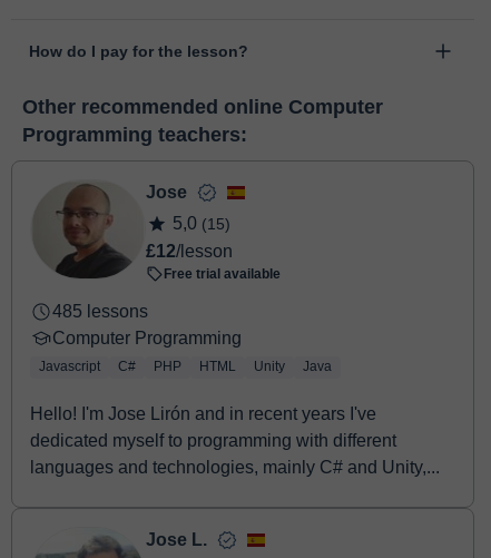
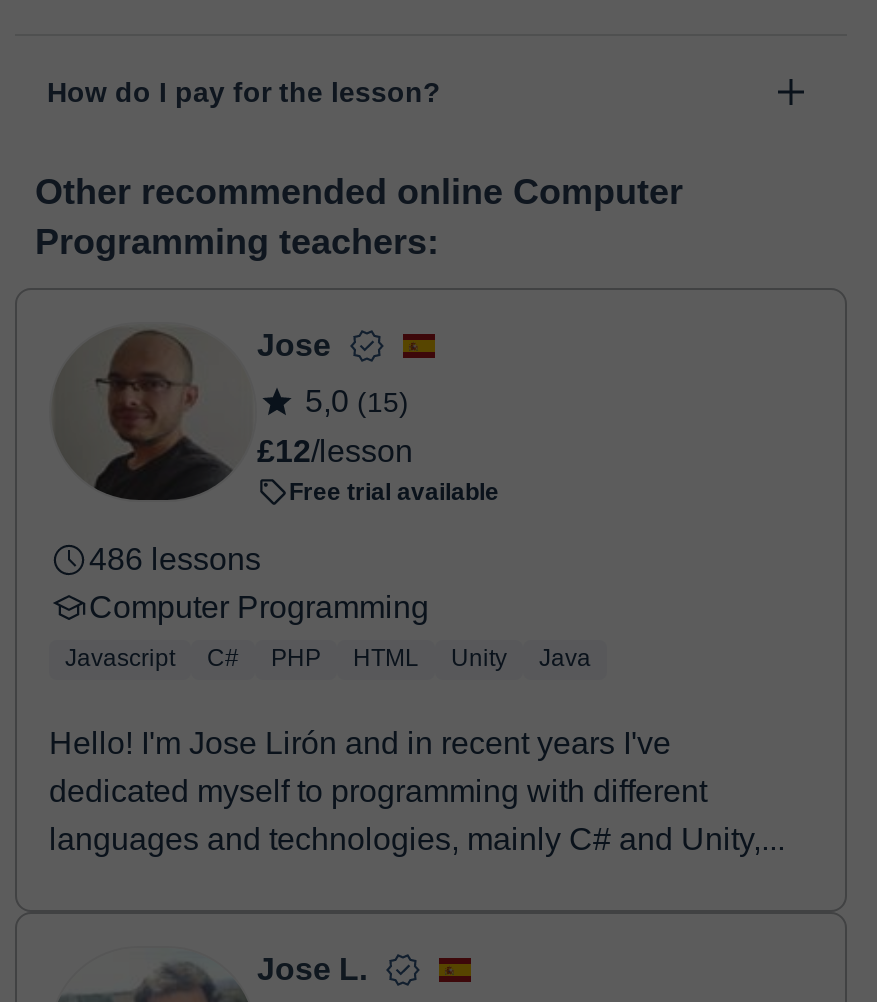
- 485 lessons
+ 486 lessons
